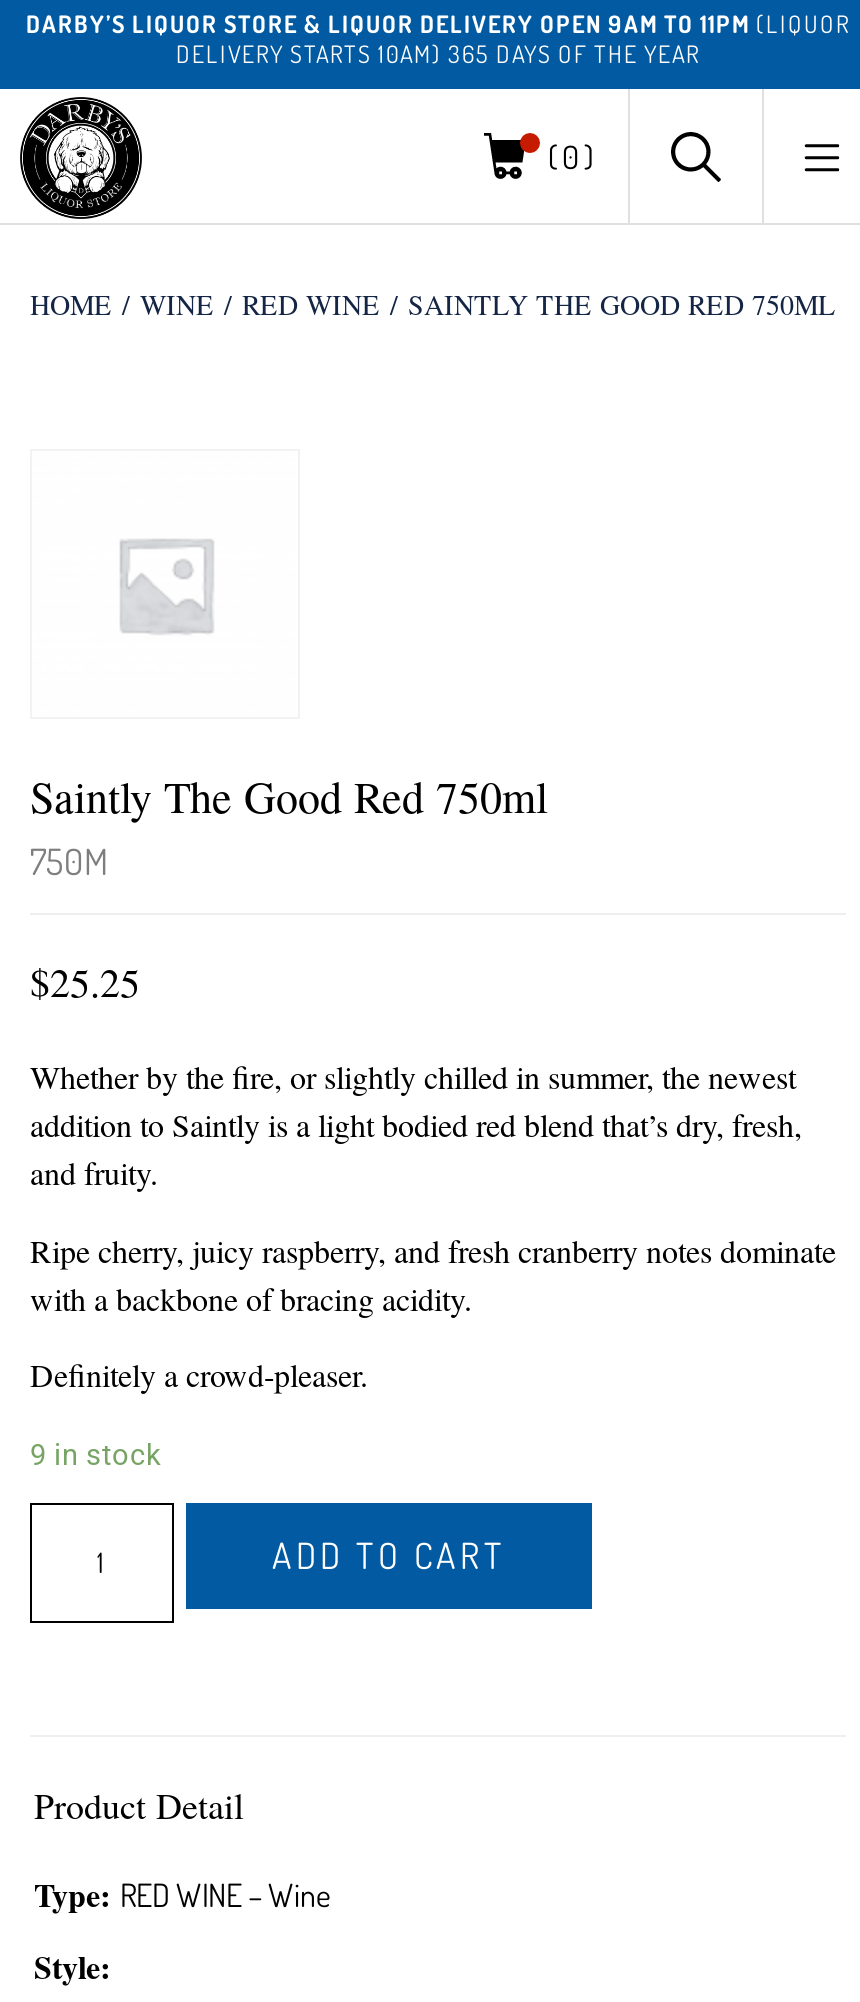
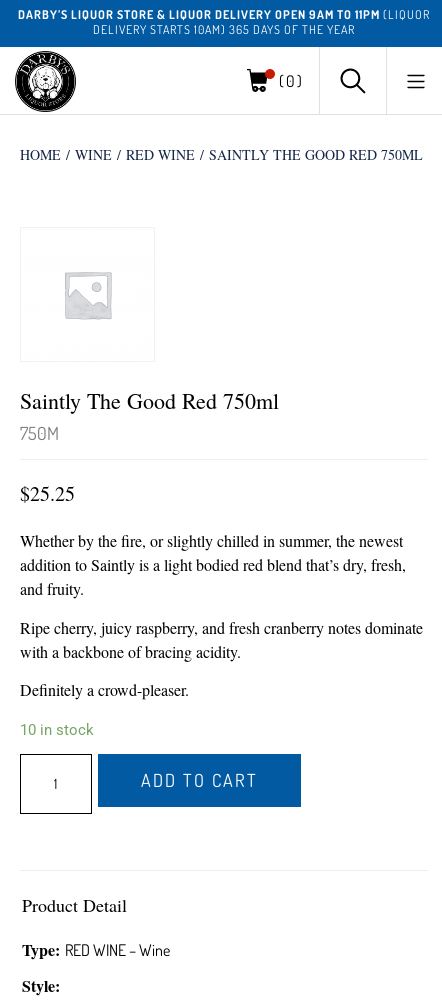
- 9 in stock
+ 10 in stock
